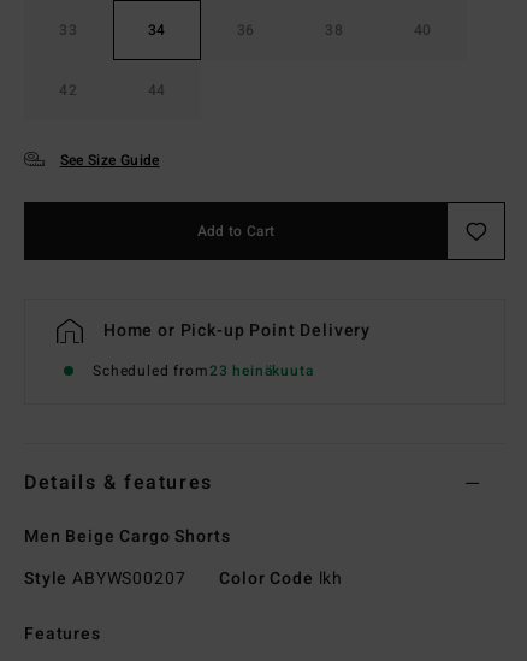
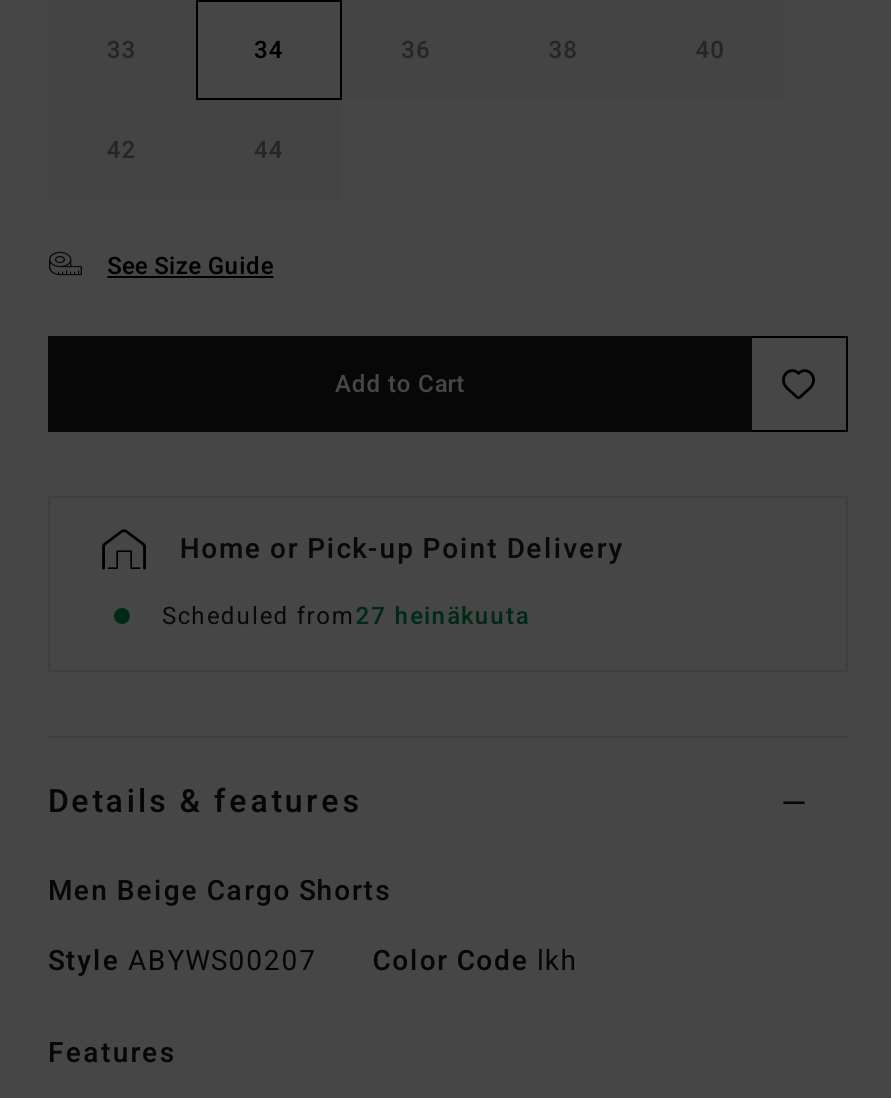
- Scheduled from23 heinäkuuta
+ Scheduled from27 heinäkuuta
